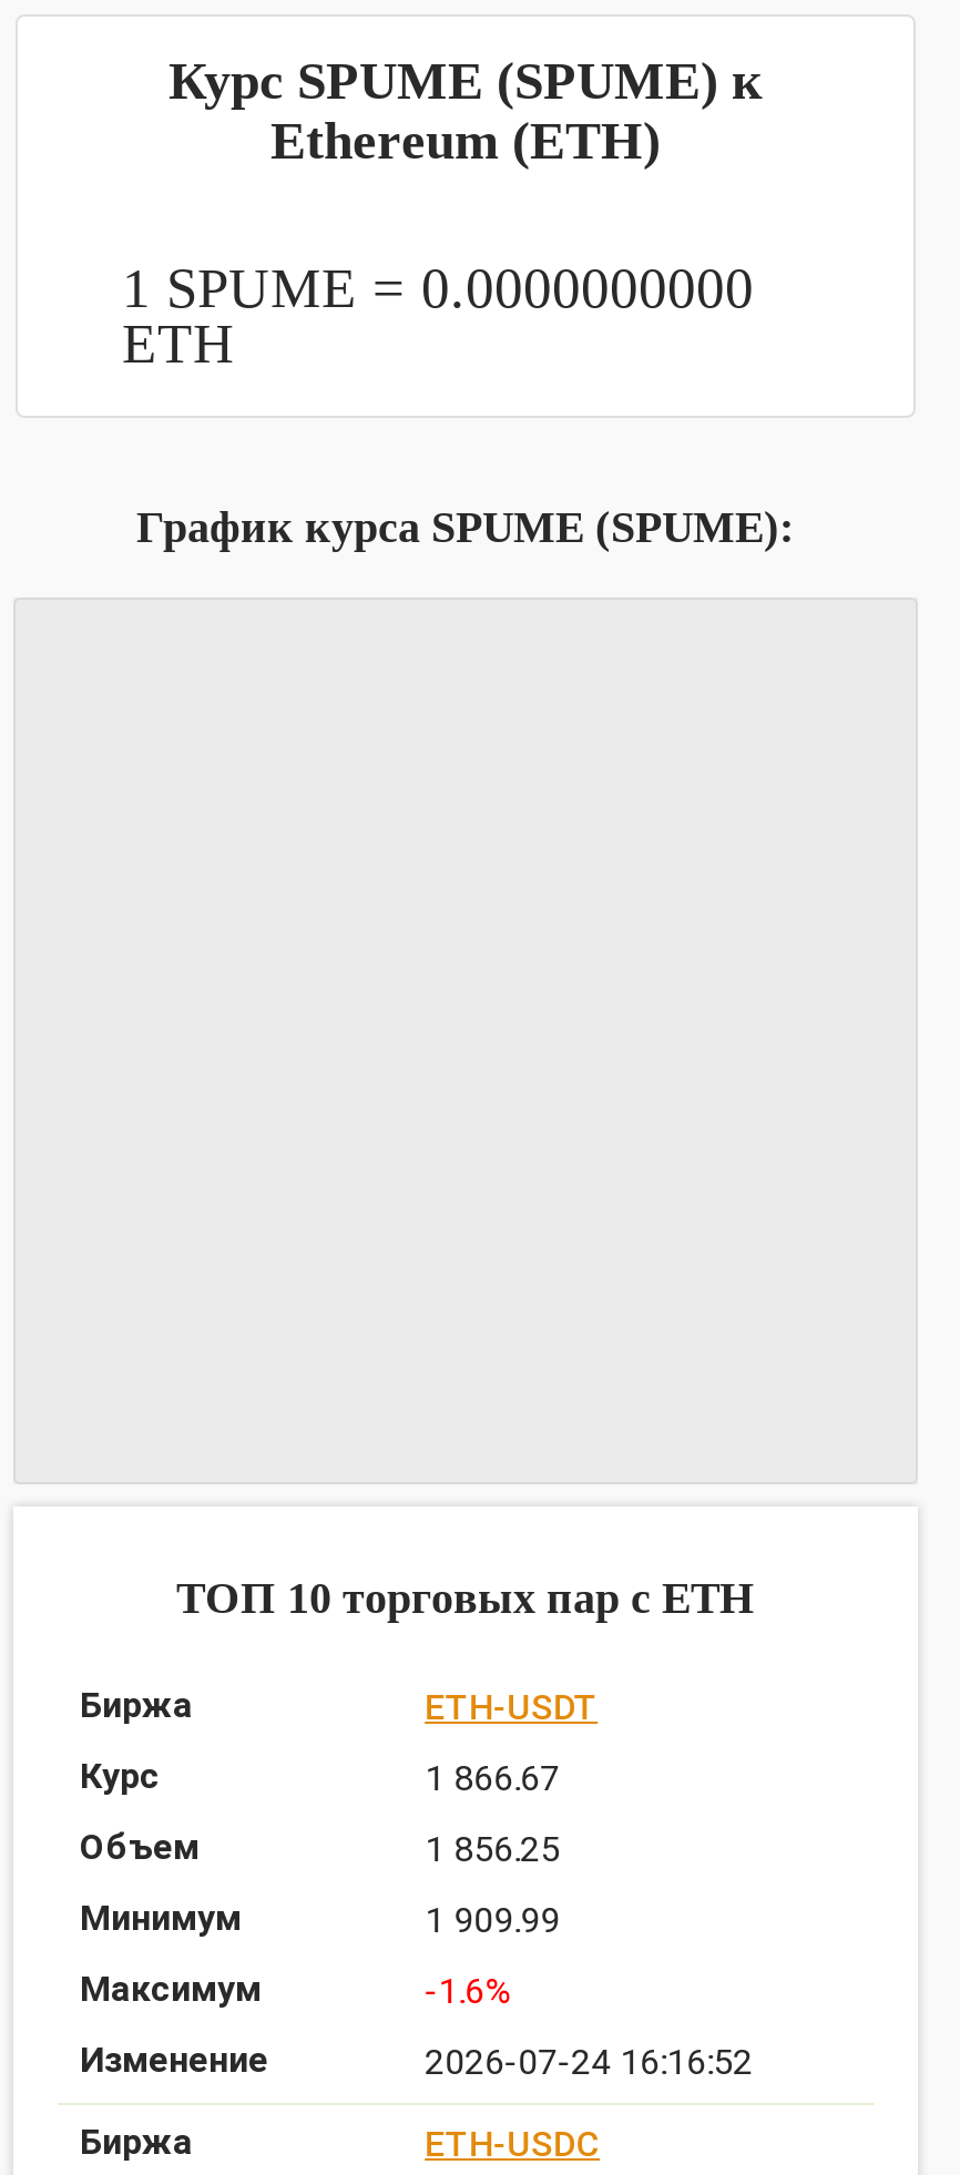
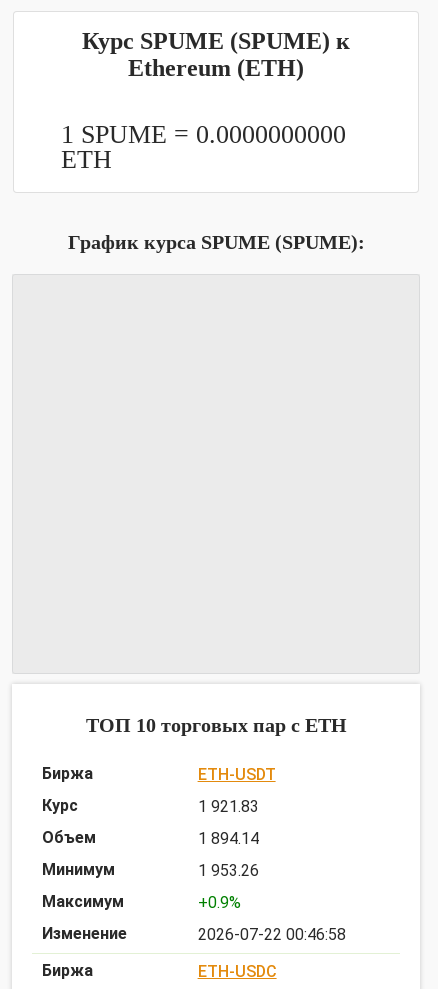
- 1 866.67
+ 1 921.83

- 1 856.25
+ 1 894.14

- 1 909.99
+ 1 953.26

- -1.6%
+ +0.9%

- 2026-07-24 16:16:52
+ 2026-07-22 00:46:58
